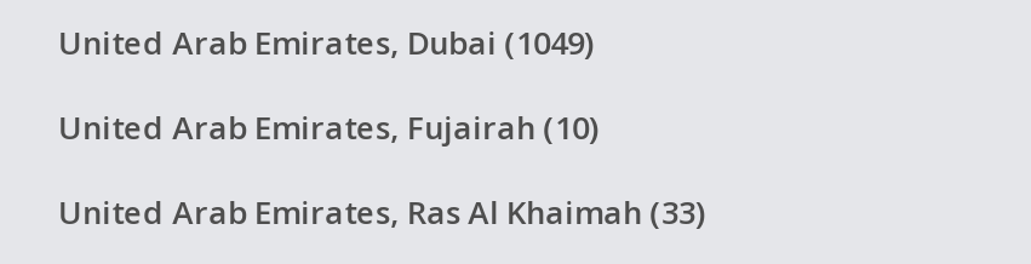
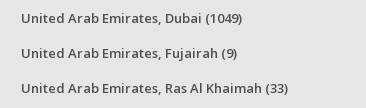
- United Arab Emirates, Fujairah (10)
+ United Arab Emirates, Fujairah (9)
